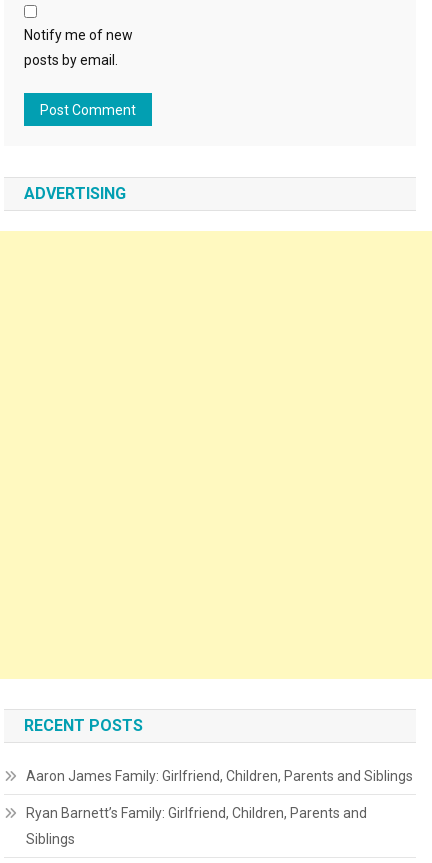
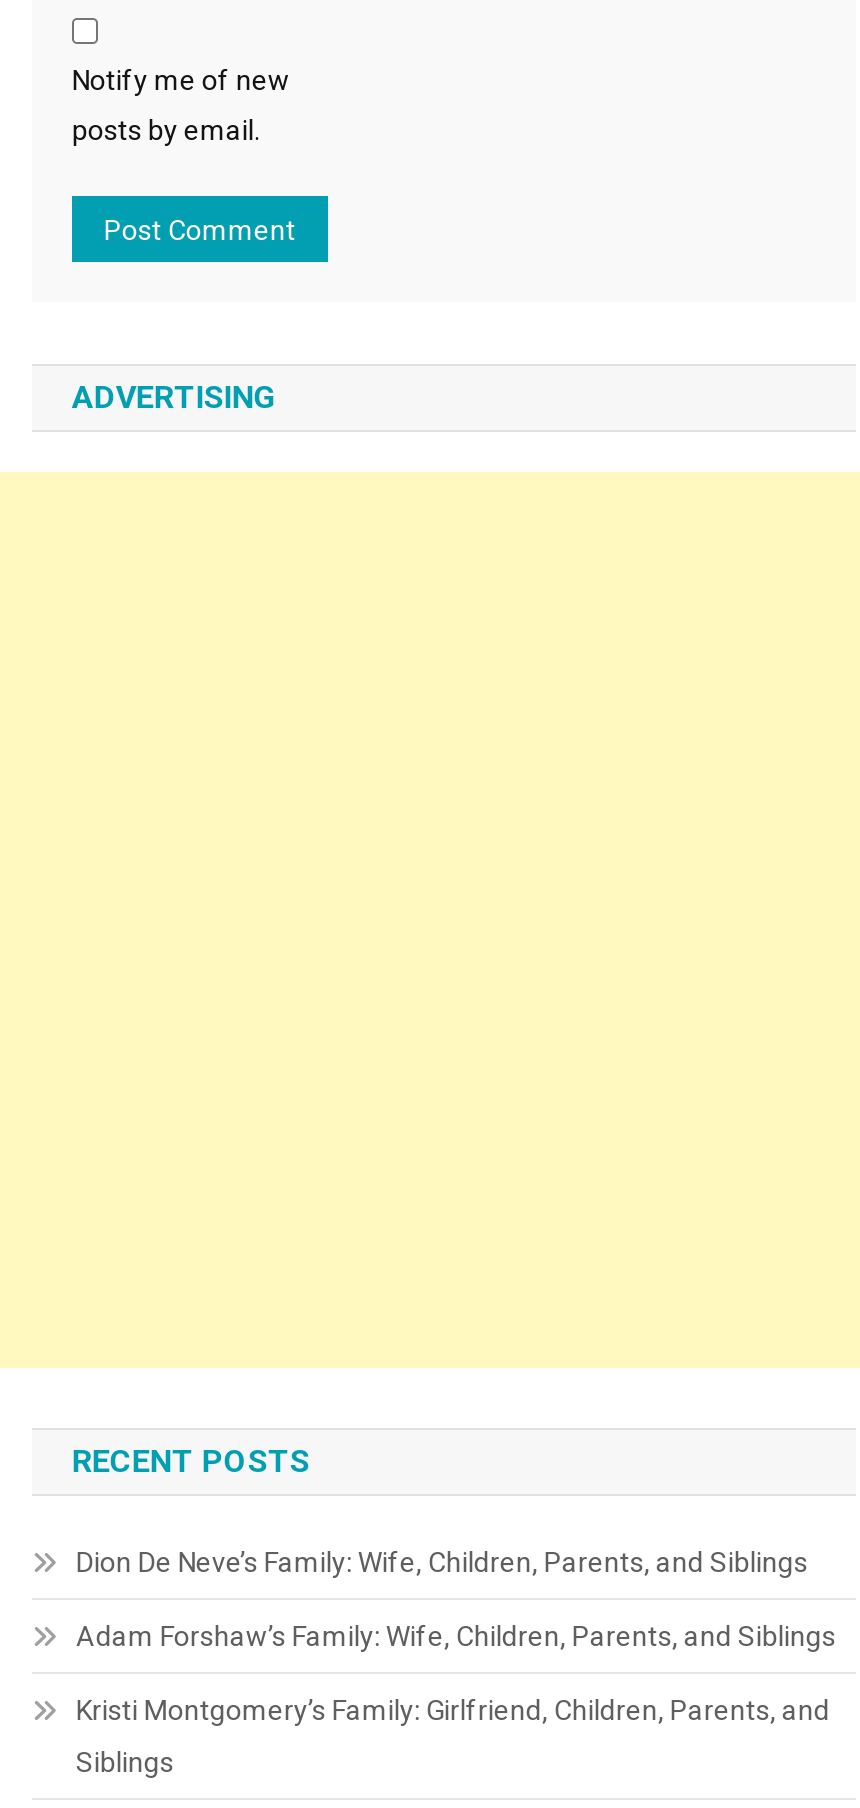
- Aaron James Family: Girlfriend, Children, Parents and Siblings
- Ryan Barnett’s Family: Girlfriend, Children, Parents and
+ Dion De Neve’s Family: Wife, Children, Parents, and Siblings
+ Adam Forshaw’s Family: Wife, Children, Parents, and Siblings
+ Kristi Montgomery’s Family: Girlfriend, Children, Parents, and
